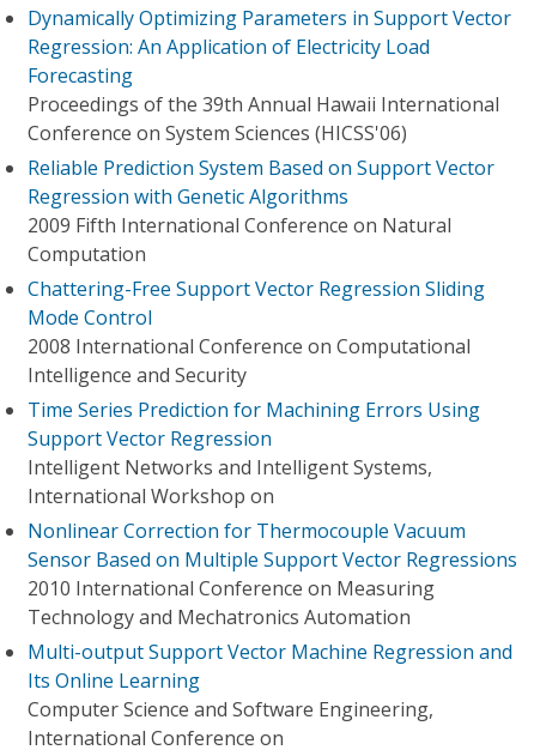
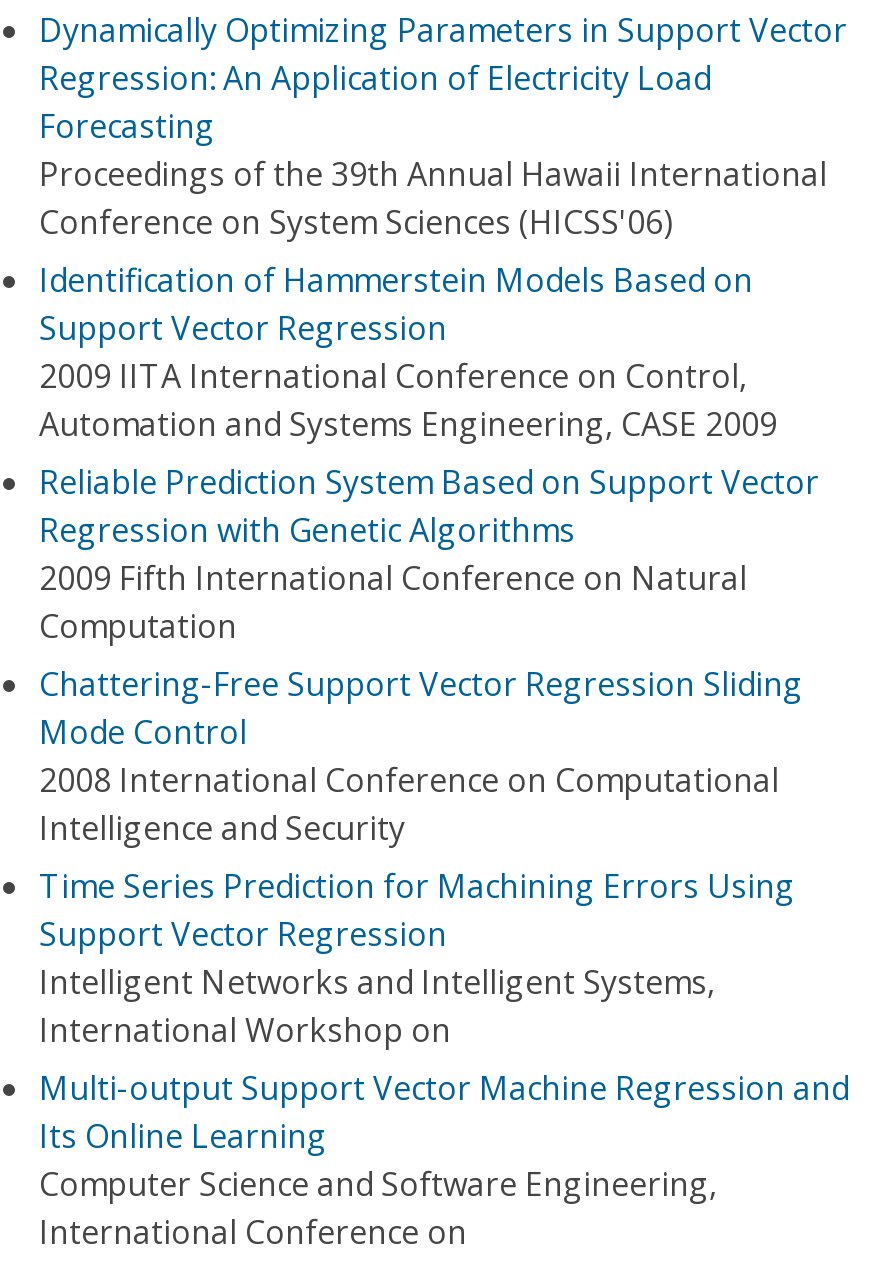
+ Identification of Hammerstein Models Based on
+ Support Vector Regression
+ 2009 IITA International Conference on Control,
+ Automation and Systems Engineering, CASE 2009

moved down: Reliable Prediction System Based on Support Vector | Regression with Genetic Algorithms | 2009 Fifth International Conference on Natural | ... | Intelligent Networks and Intelligent Systems, | International Workshop on

- Nonlinear Correction for Thermocouple Vacuum
- Sensor Based on Multiple Support Vector Regressions
- 2010 International Conference on Measuring
- Technology and Mechatronics Automation
